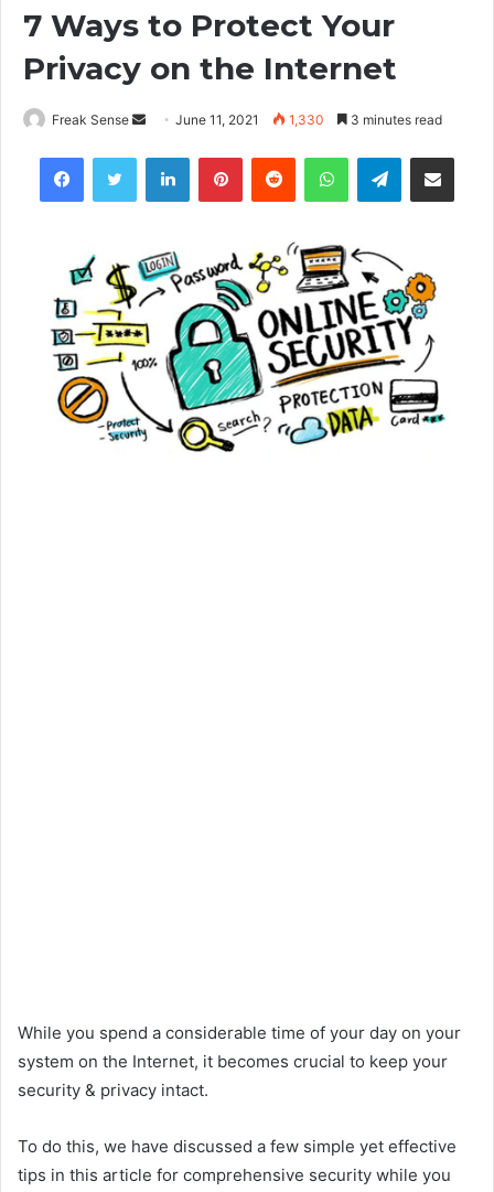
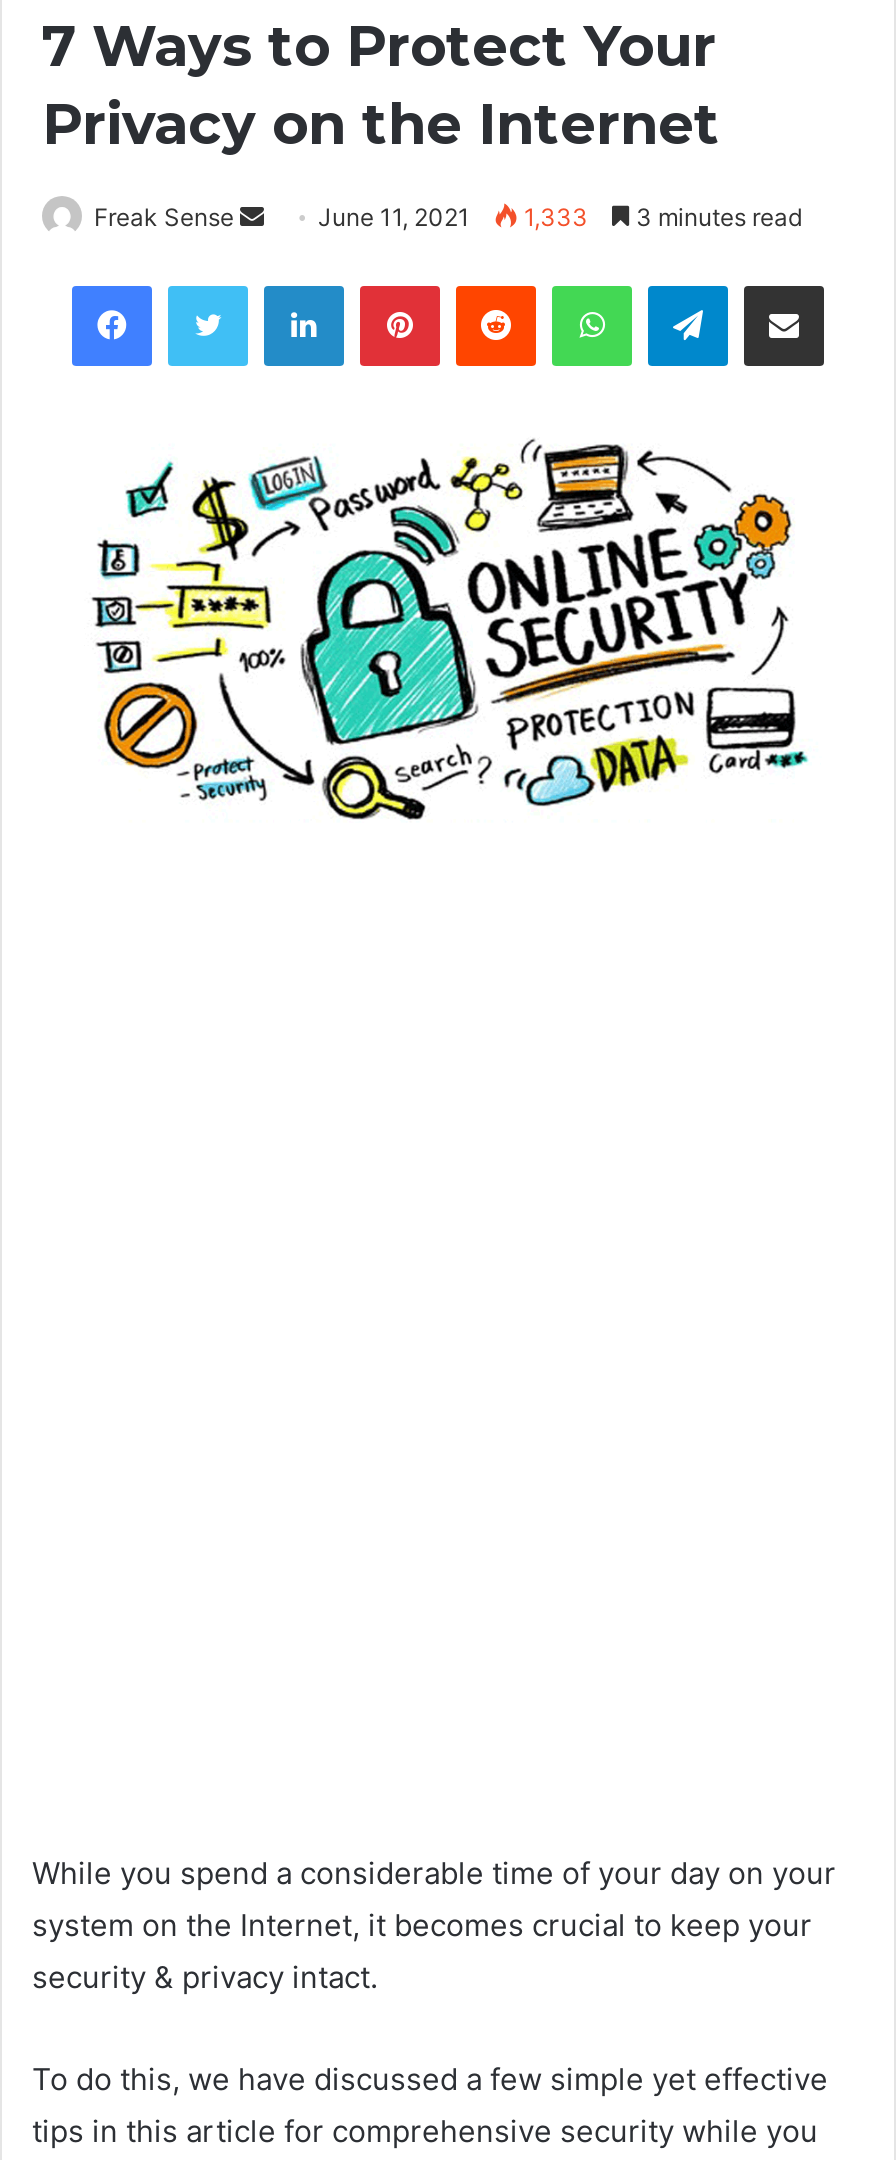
- 1,330
+ 1,333
